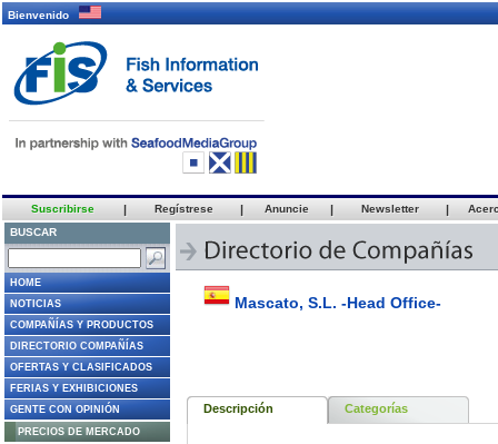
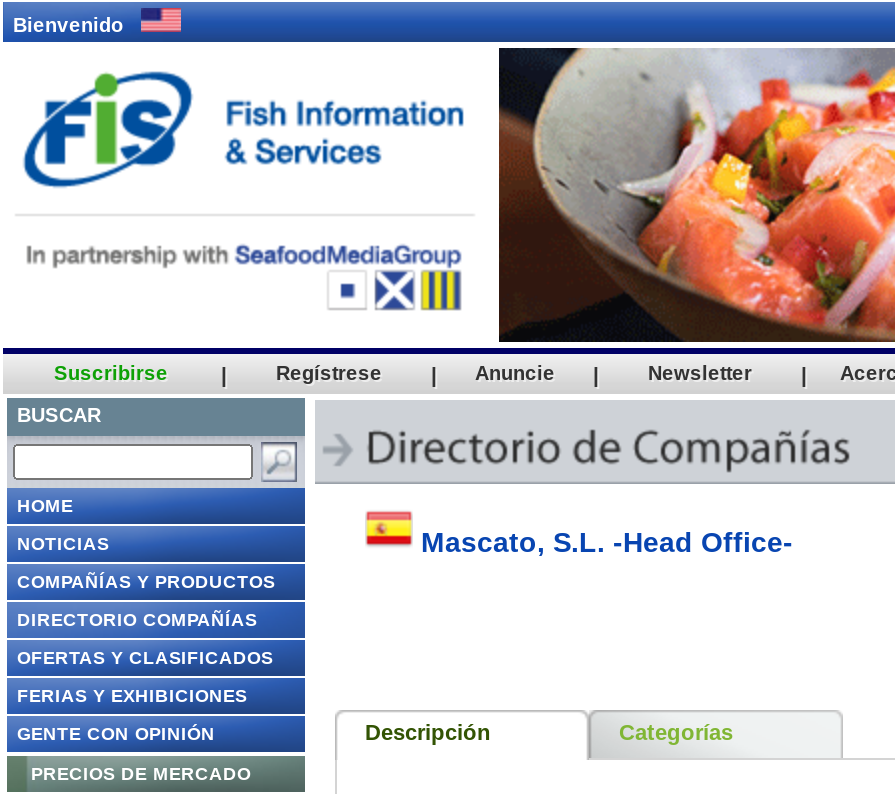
+ [image]
